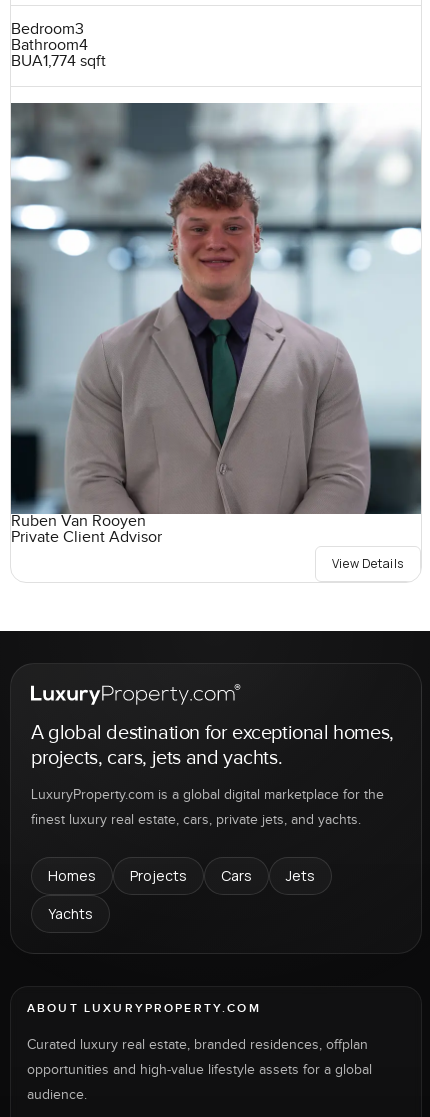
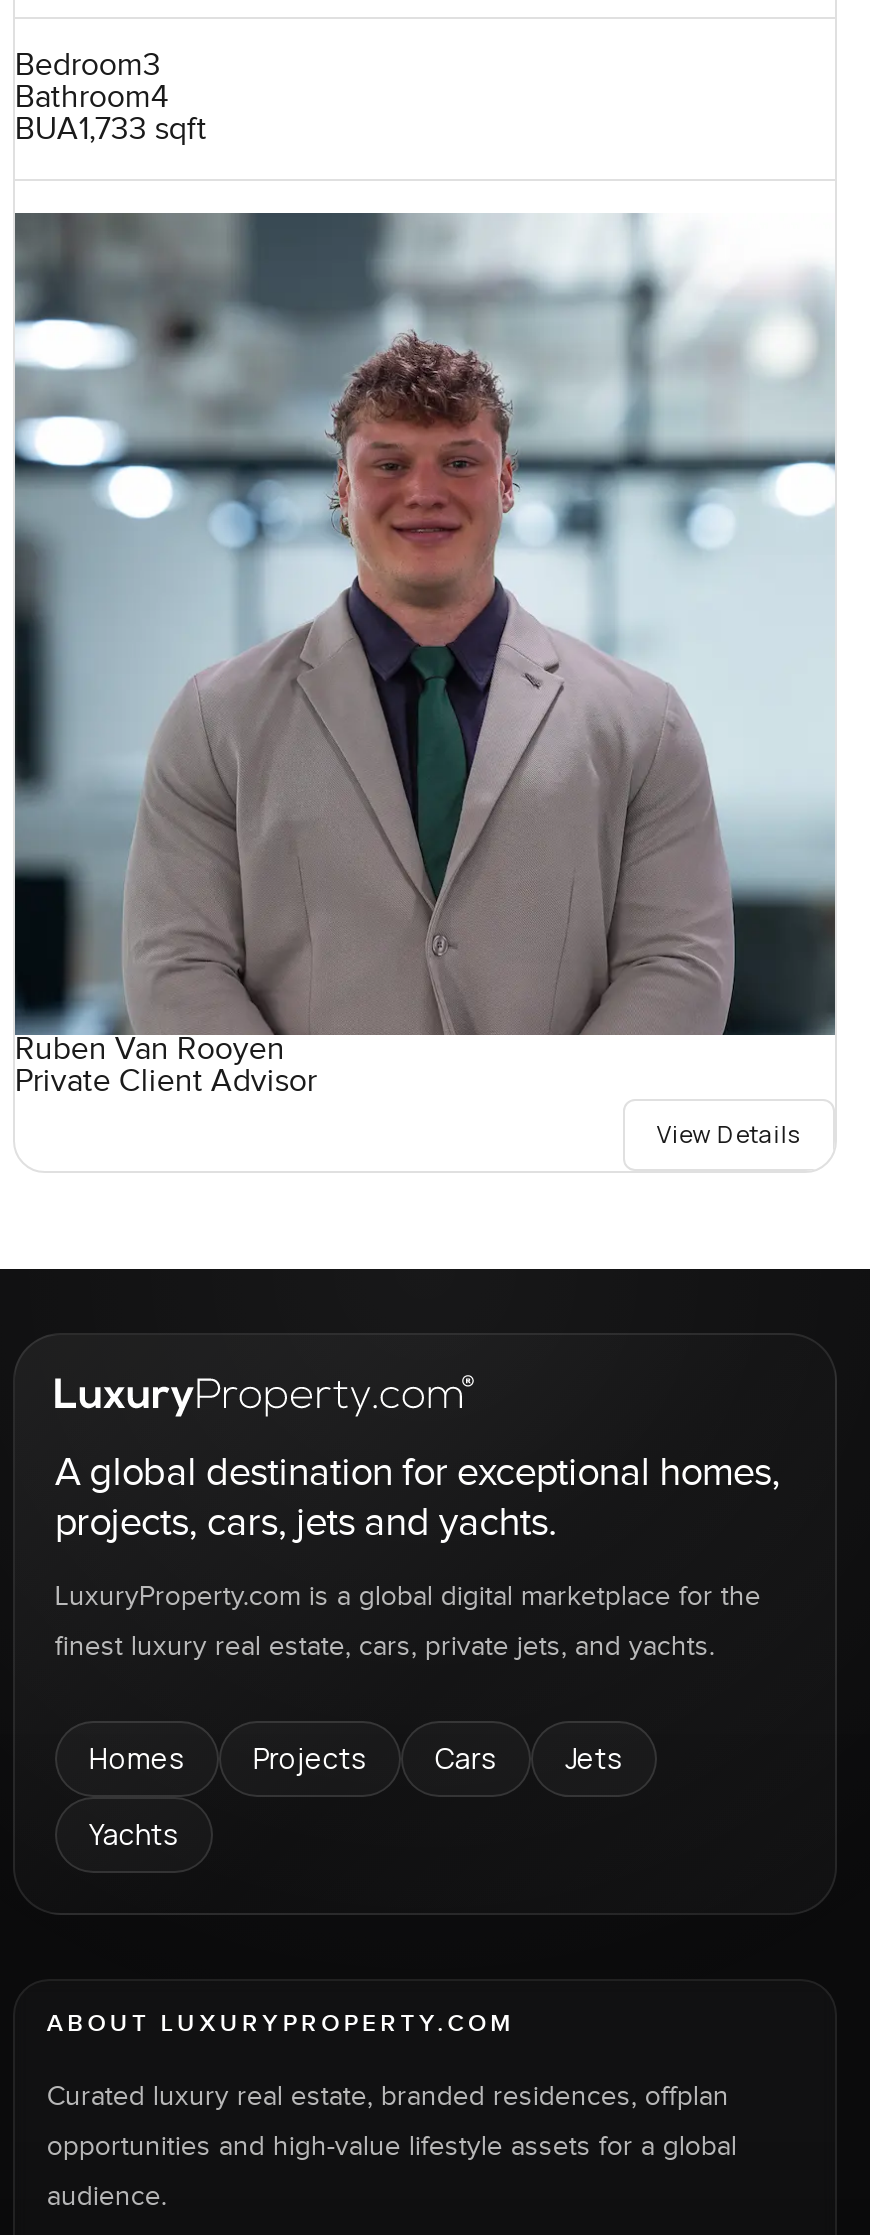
- BUA1,774 sqft
+ BUA1,733 sqft
